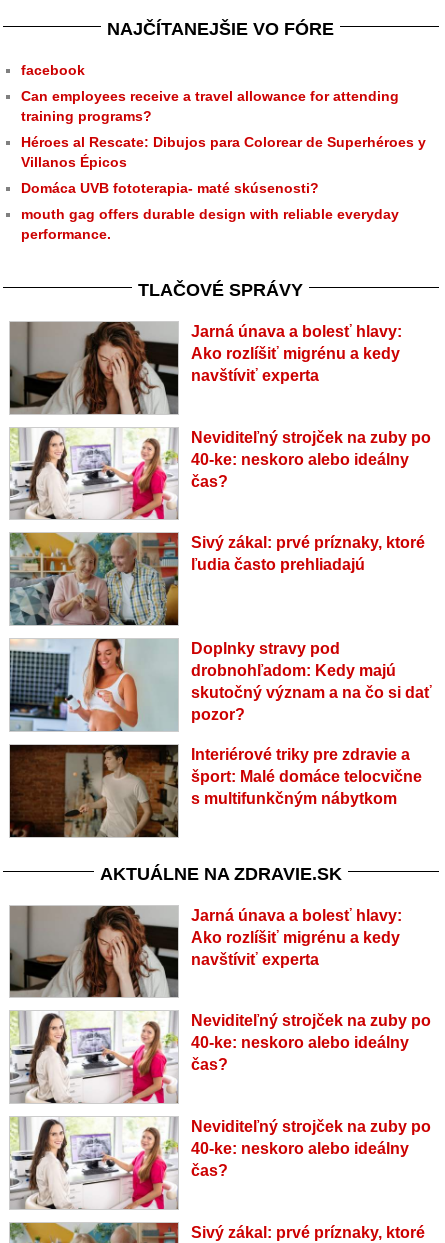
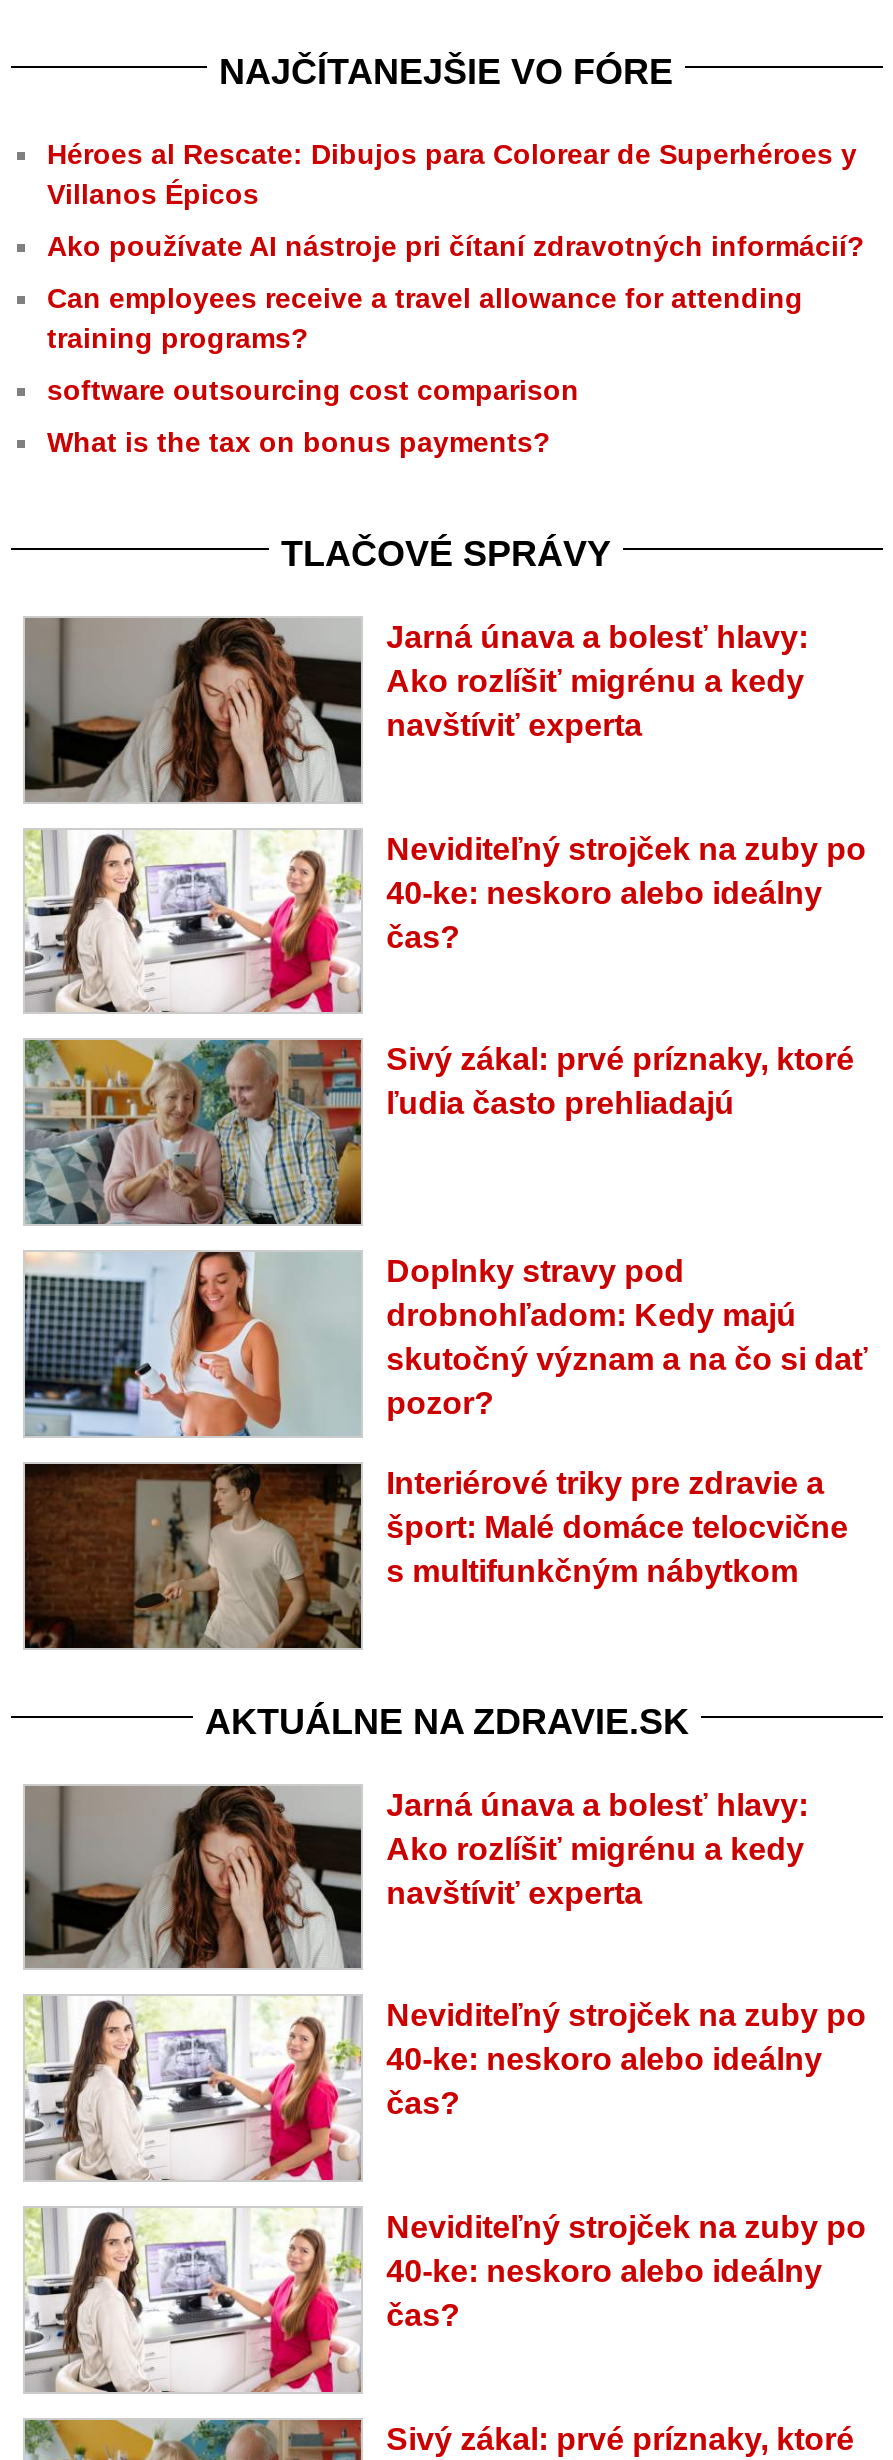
- facebook
+ Ako používate AI nástroje pri čítaní zdravotných informácií?

moved down: Can employees receive a travel allowance for attending | training programs?

moved up: Héroes al Rescate: Dibujos para Colorear de Superhéroes y | Villanos Épicos

- Domáca UVB fototerapia- maté skúsenosti?
- mouth gag offers durable design with reliable everyday
- performance.
+ software outsourcing cost comparison
+ What is the tax on bonus payments?
